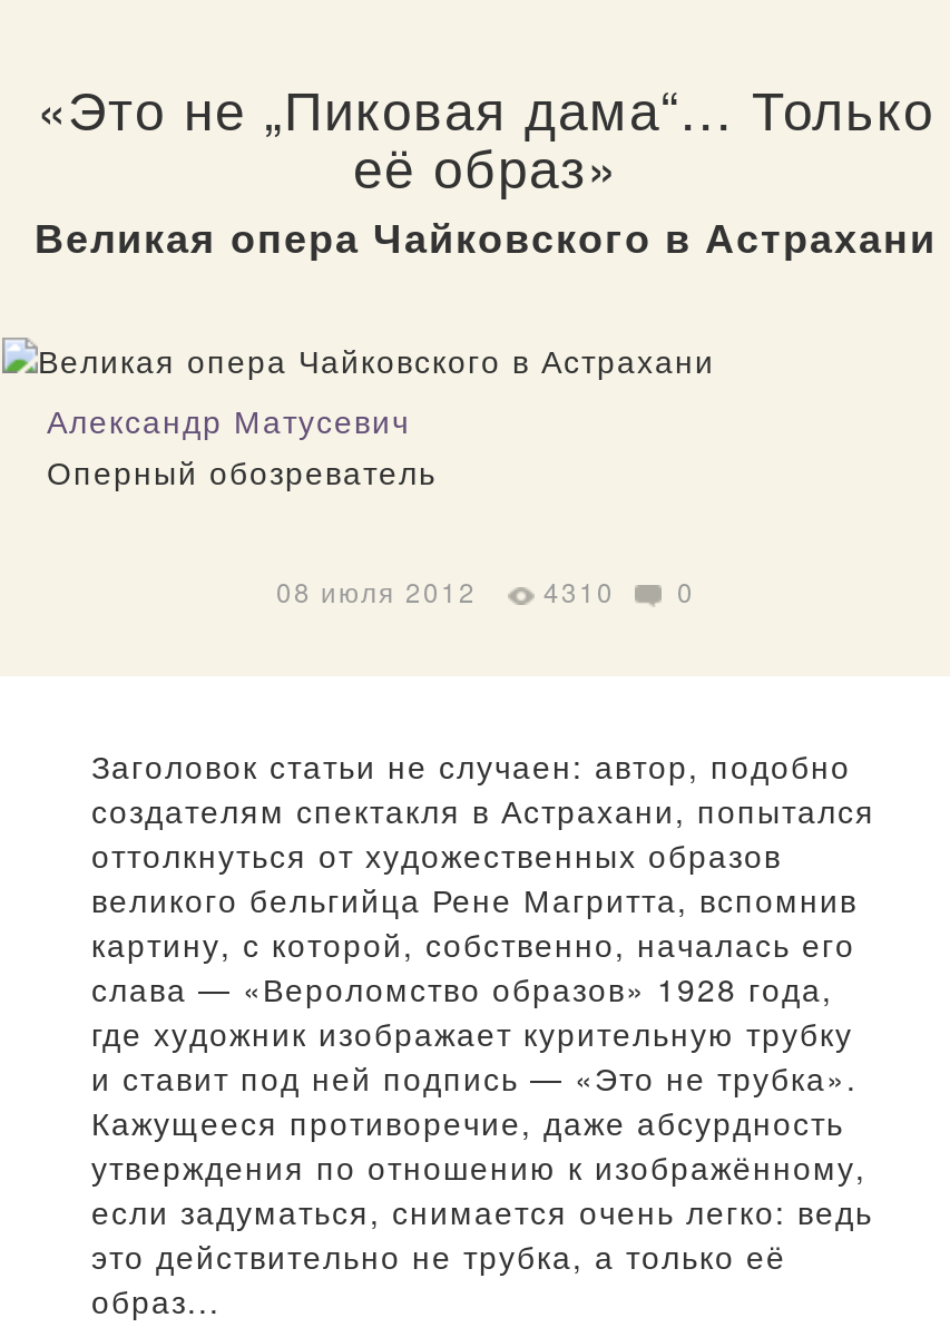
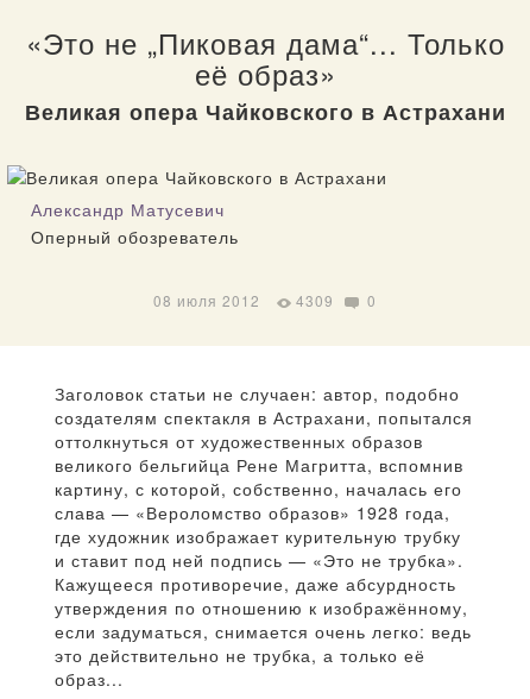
- 08 июля 2012 4310 0
+ 08 июля 2012 4309 0
